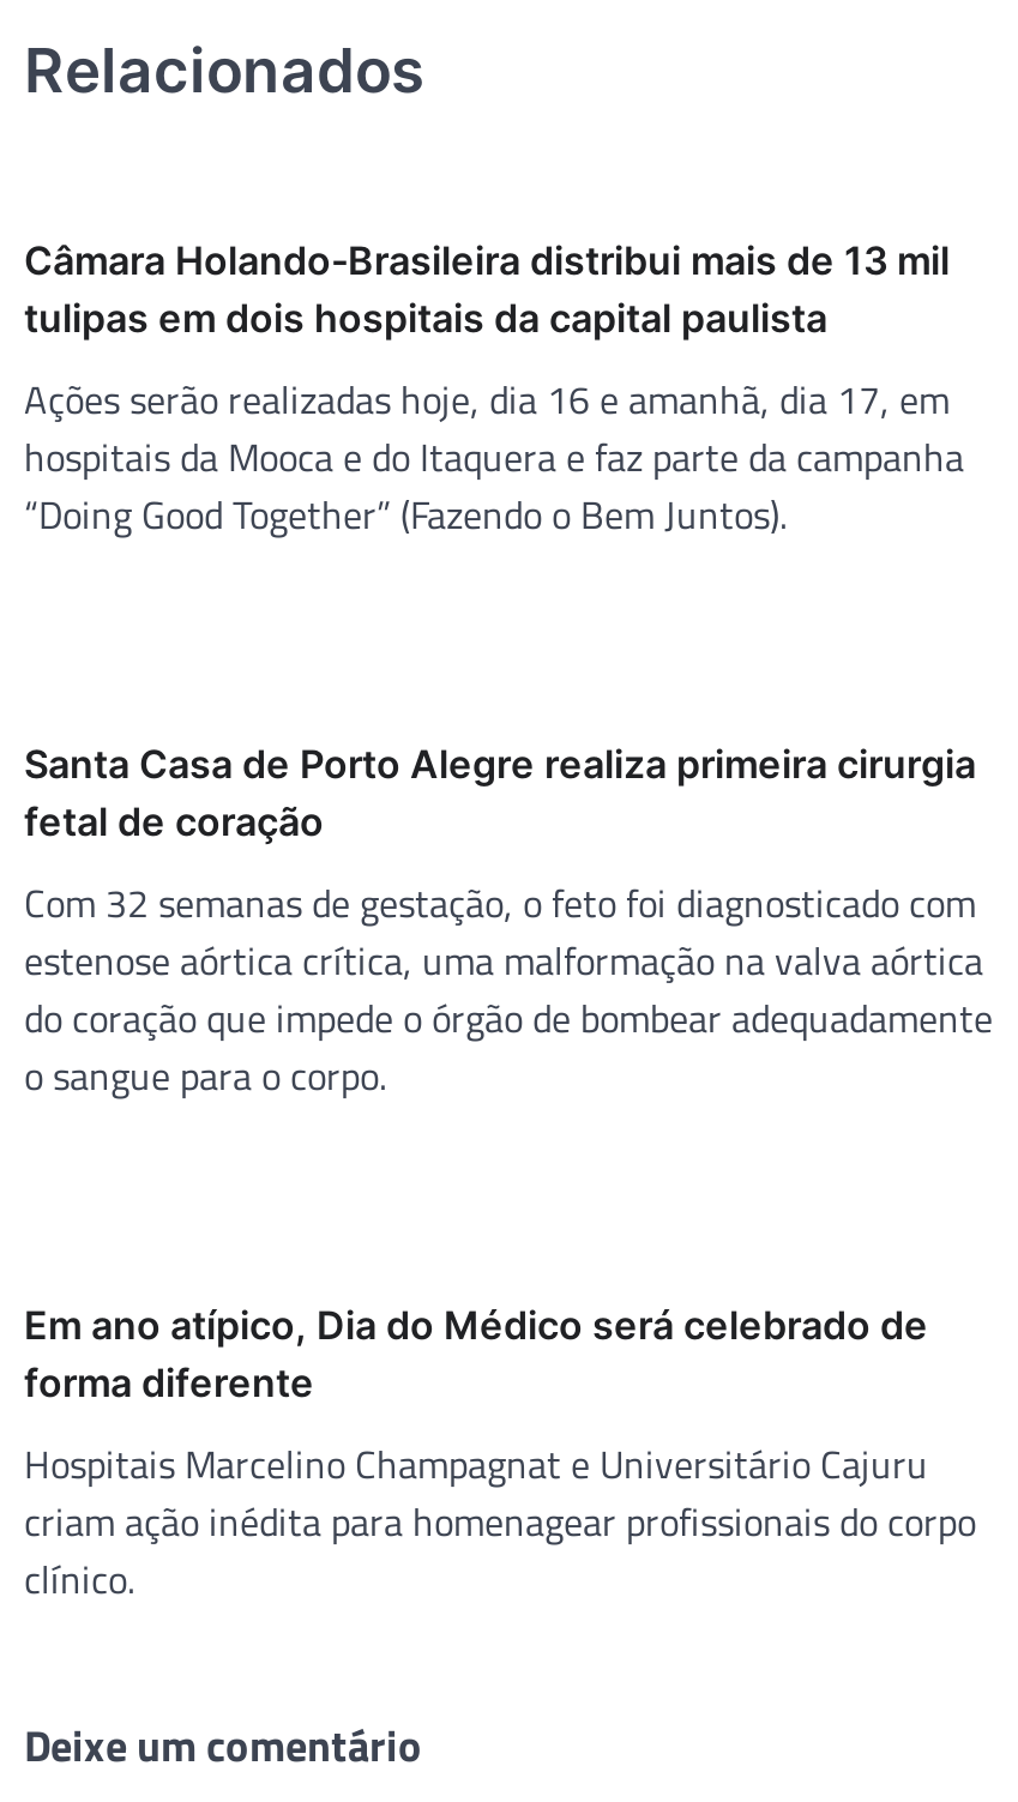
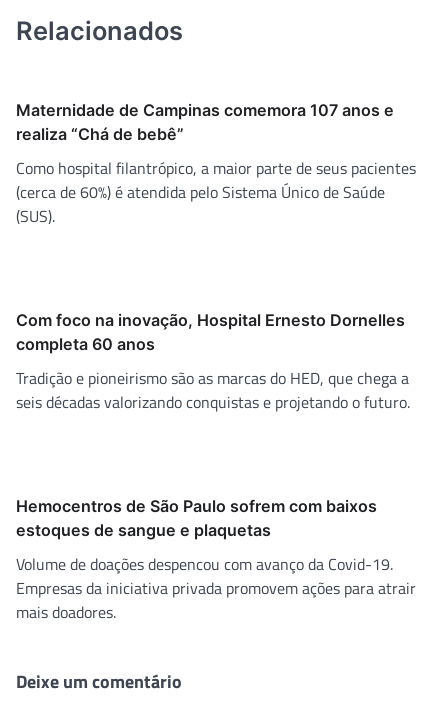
- Câmara Holando-Brasileira distribui mais de 13 mil
- tulipas em dois hospitais da capital paulista
+ Maternidade de Campinas comemora 107 anos e
+ realiza “Chá de bebê”

- Ações serão realizadas hoje, dia 16 e amanhã, dia 17, em
- hospitais da Mooca e do Itaquera e faz parte da campanha
- “Doing Good Together” (Fazendo o Bem Juntos).
+ Como hospital filantrópico, a maior parte de seus pacientes
+ (cerca de 60%) é atendida pelo Sistema Único de Saúde
+ (SUS).

- Santa Casa de Porto Alegre realiza primeira cirurgia
- fetal de coração
+ Com foco na inovação, Hospital Ernesto Dornelles
+ completa 60 anos

- Com 32 semanas de gestação, o feto foi diagnosticado com
- estenose aórtica crítica, uma malformação na valva aórtica
- do coração que impede o órgão de bombear adequadamente
- o sangue para o corpo.
+ Tradição e pioneirismo são as marcas do HED, que chega a
+ seis décadas valorizando conquistas e projetando o futuro.

- Em ano atípico, Dia do Médico será celebrado de
- forma diferente
+ Hemocentros de São Paulo sofrem com baixos
+ estoques de sangue e plaquetas

- Hospitais Marcelino Champagnat e Universitário Cajuru
- criam ação inédita para homenagear profissionais do corpo
- clínico.
+ Volume de doações despencou com avanço da Covid-19.
+ Empresas da iniciativa privada promovem ações para atrair
+ mais doadores.
